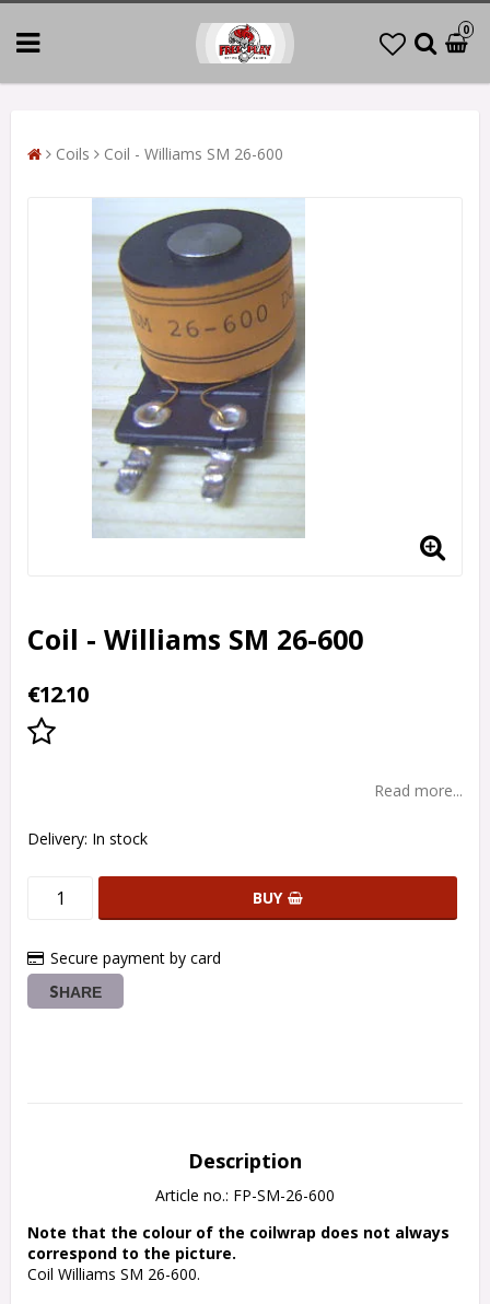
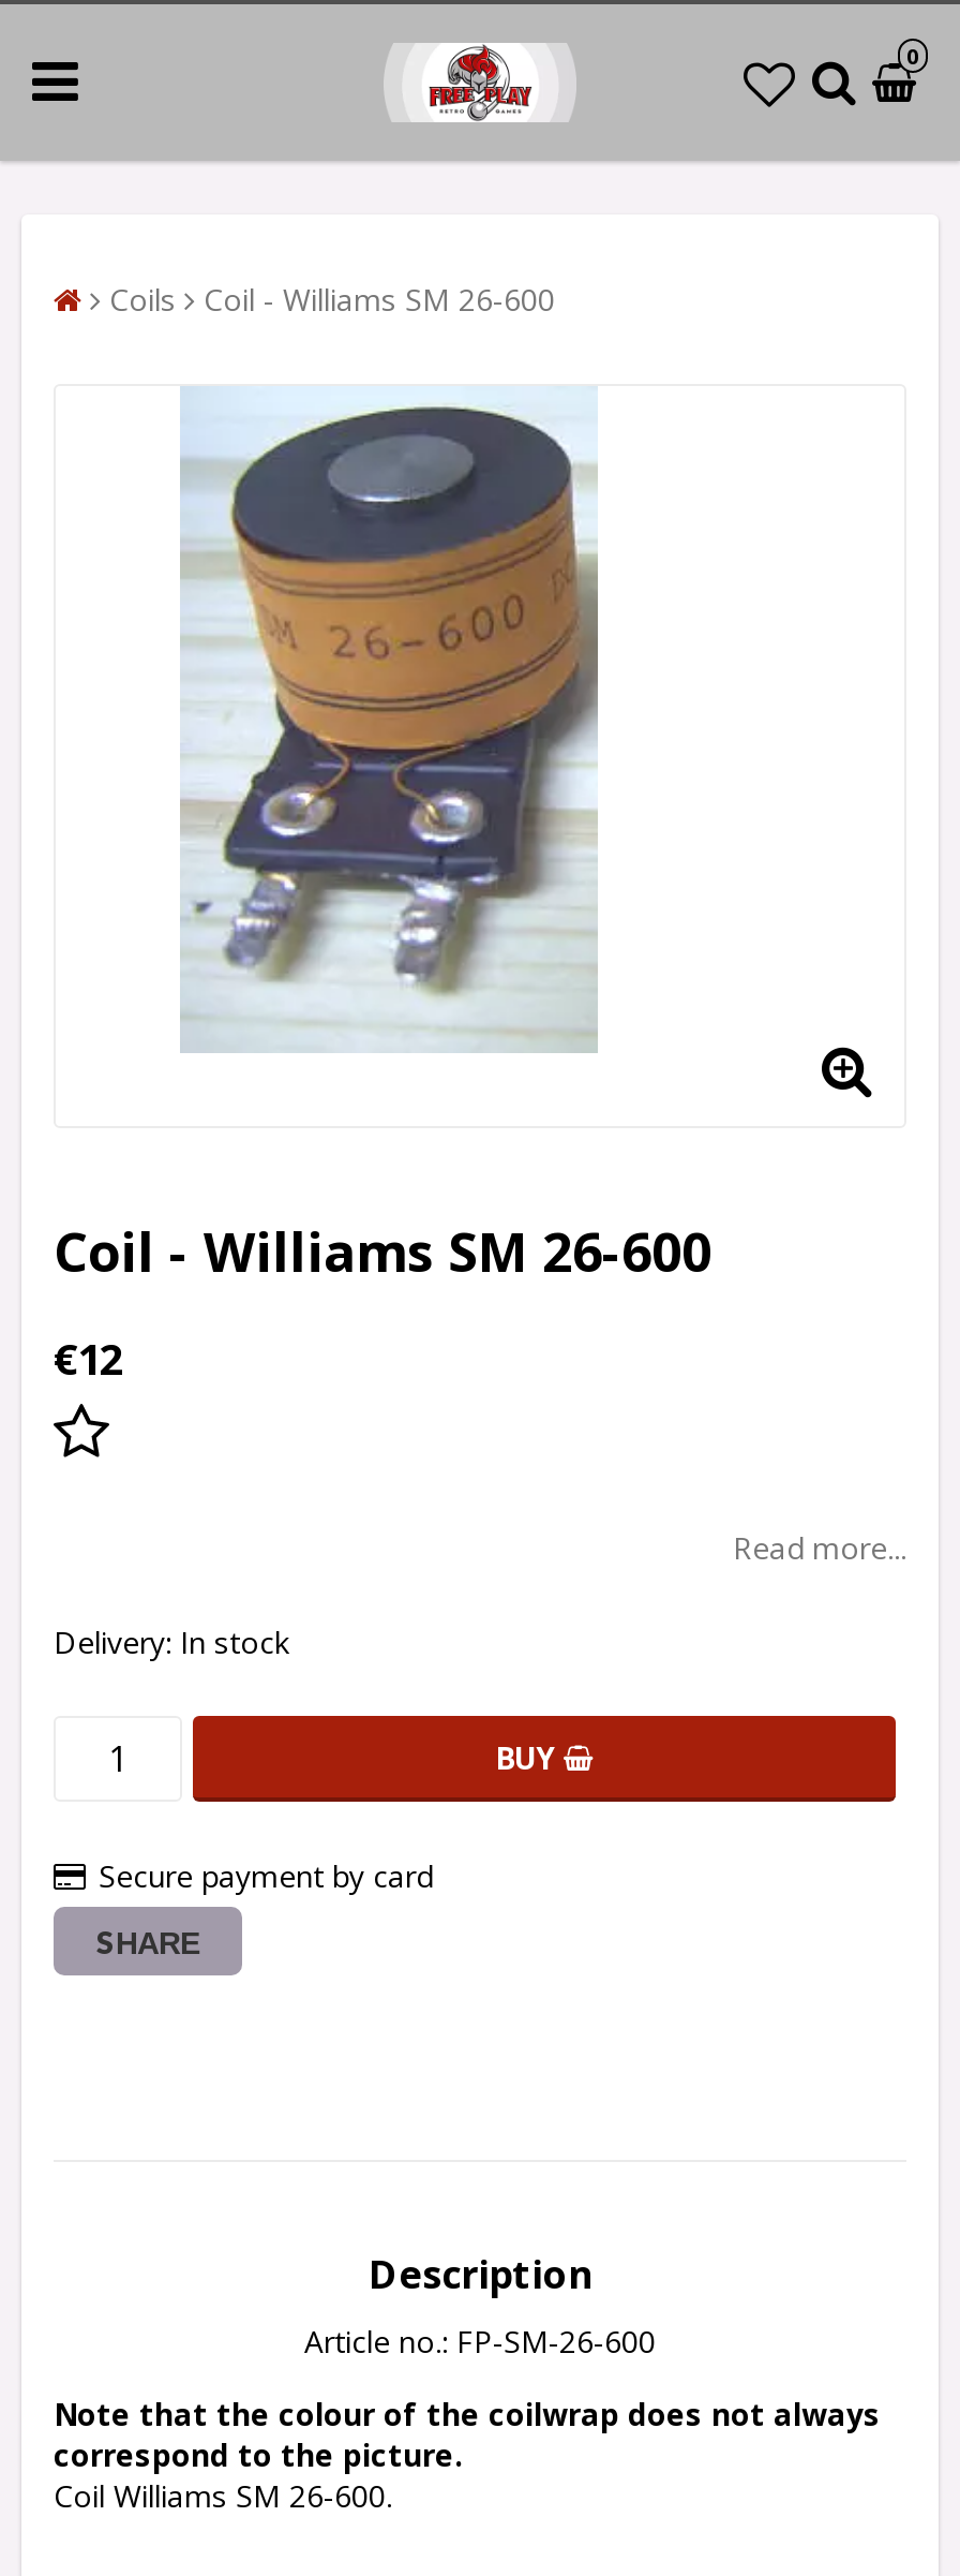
- €12.10
+ €12
